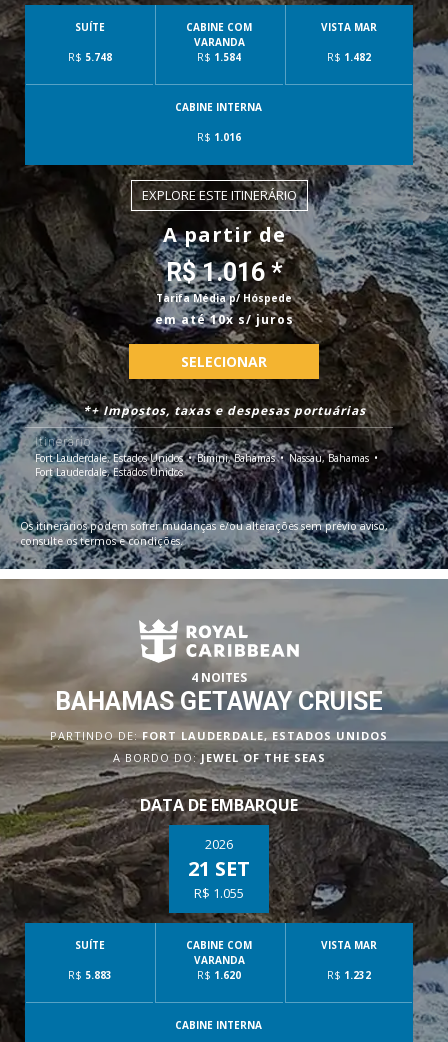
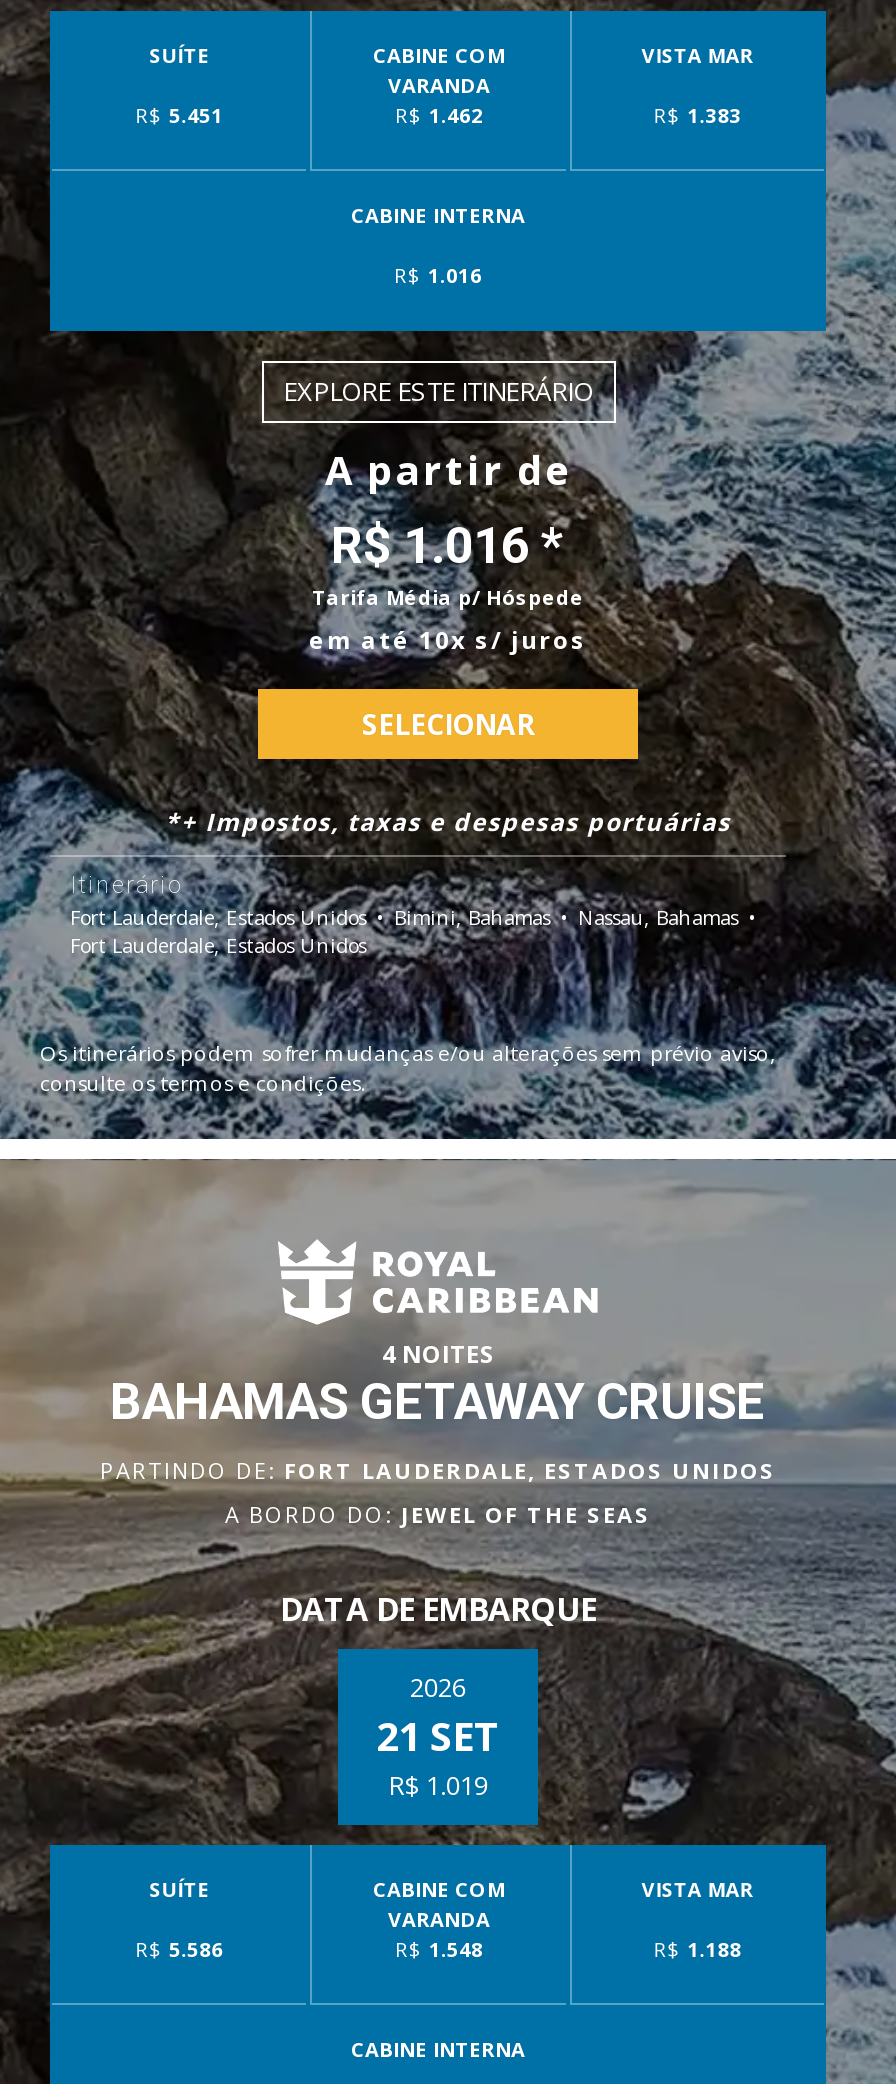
- R$ 5.748
+ R$ 5.451

- R$ 1.584
+ R$ 1.462

- R$ 1.482
+ R$ 1.383

- R$ 1.055
+ R$ 1.019

- R$ 5.883
+ R$ 5.586

- R$ 1.620
+ R$ 1.548

- R$ 1.232
+ R$ 1.188
